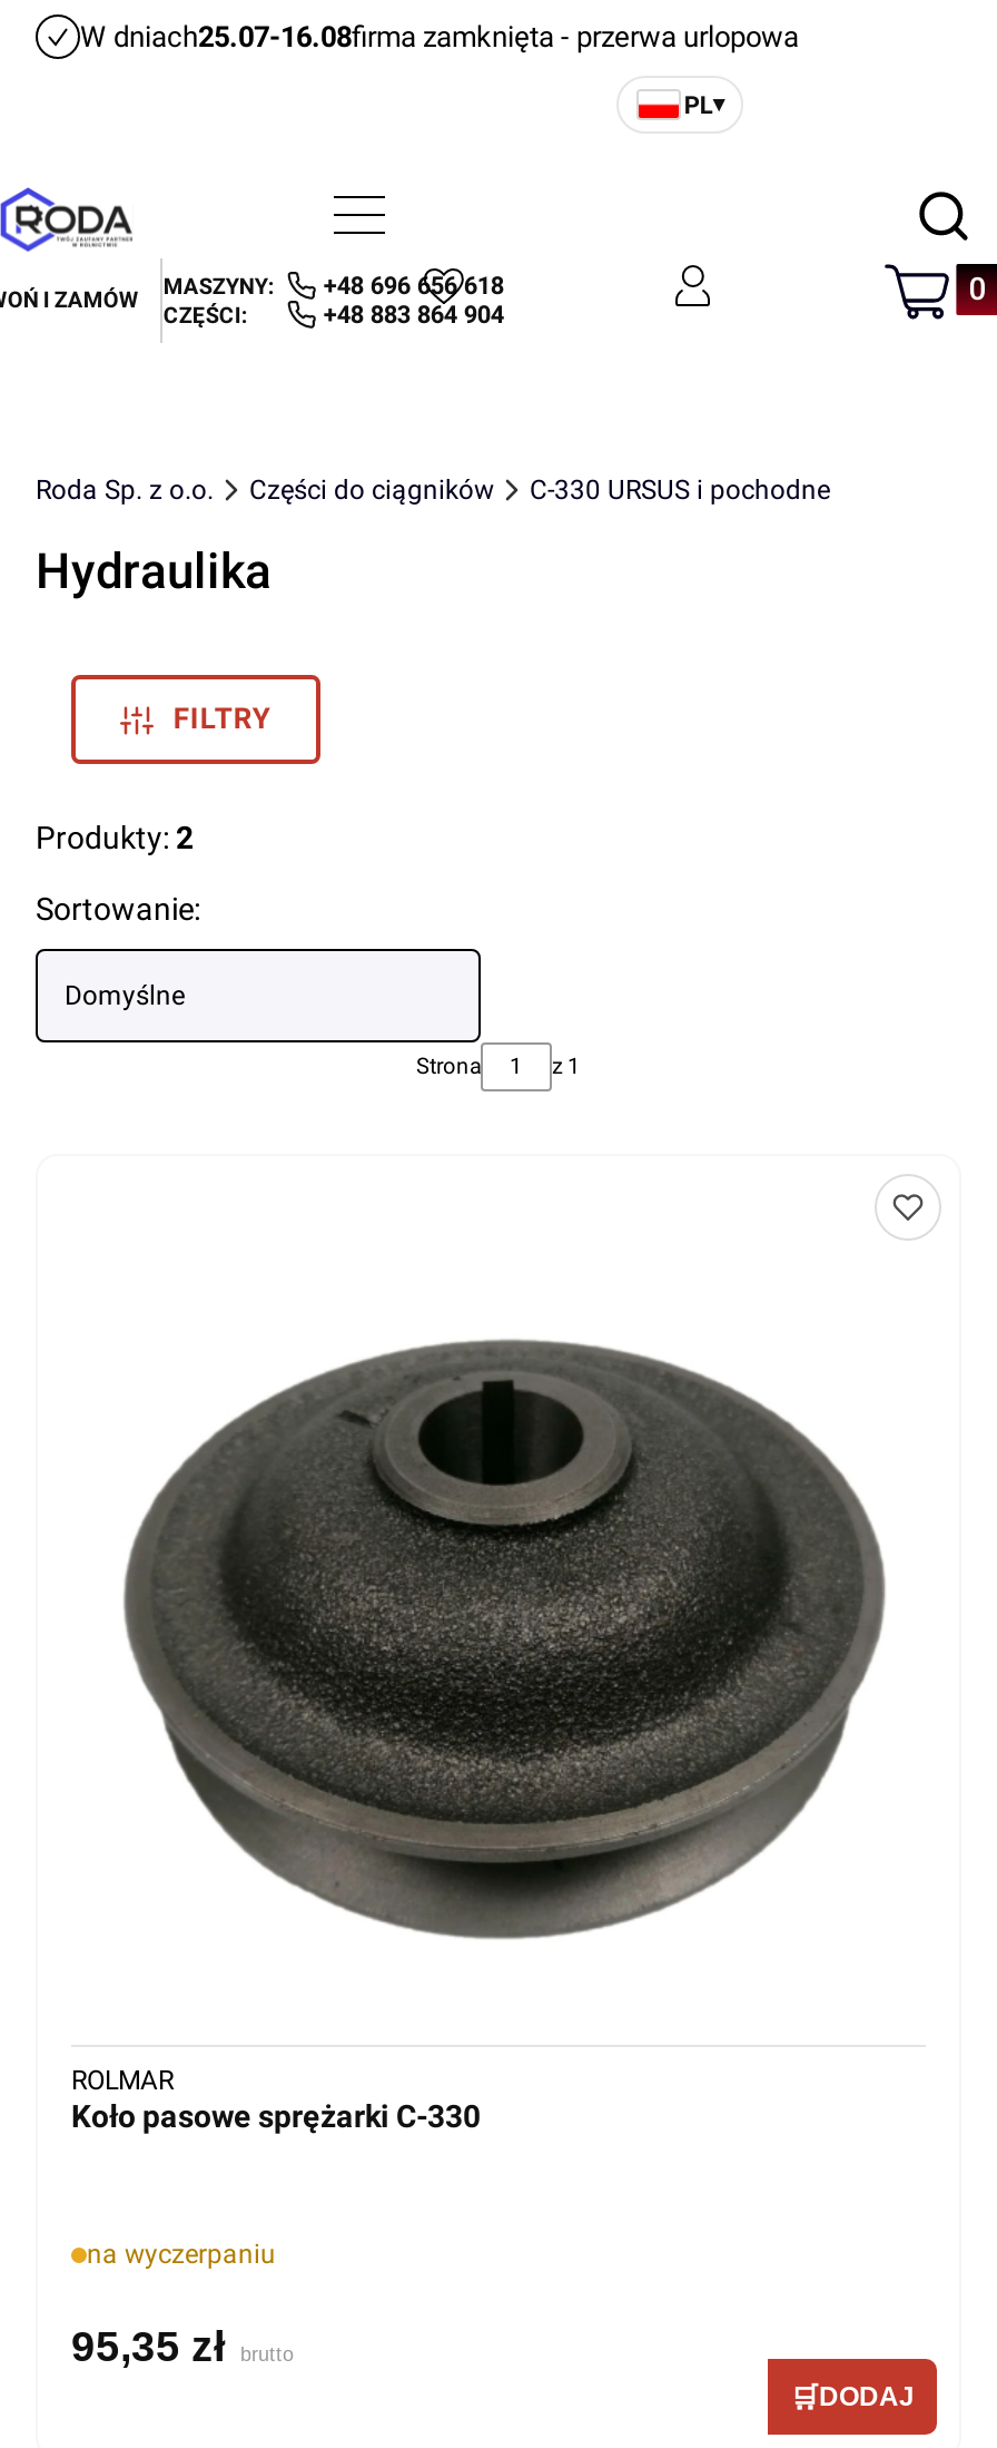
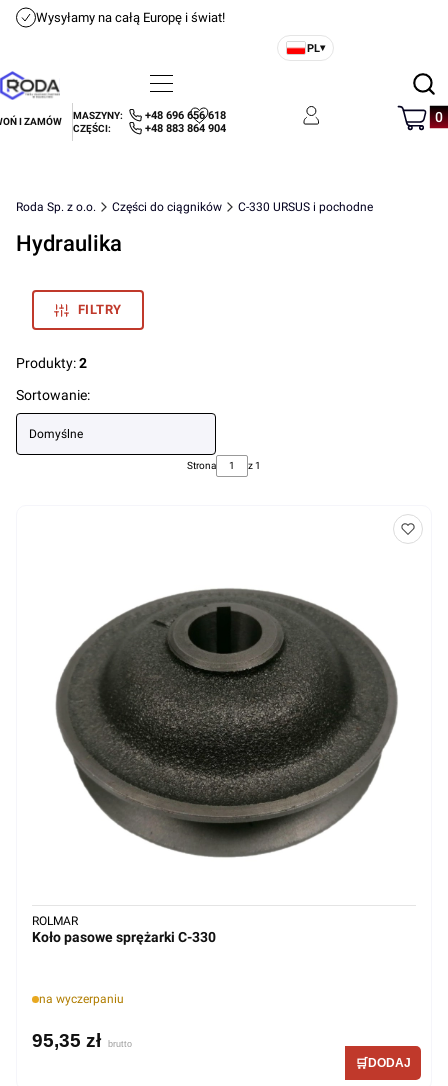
- W dniach25.07-16.08firma zamknięta - przerwa urlopowa
+ Wysyłamy na całą Europę i świat!
